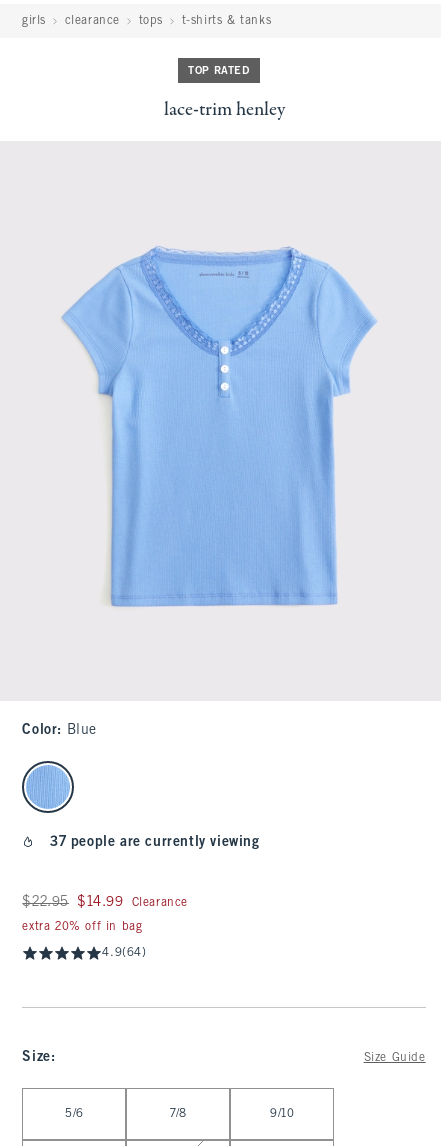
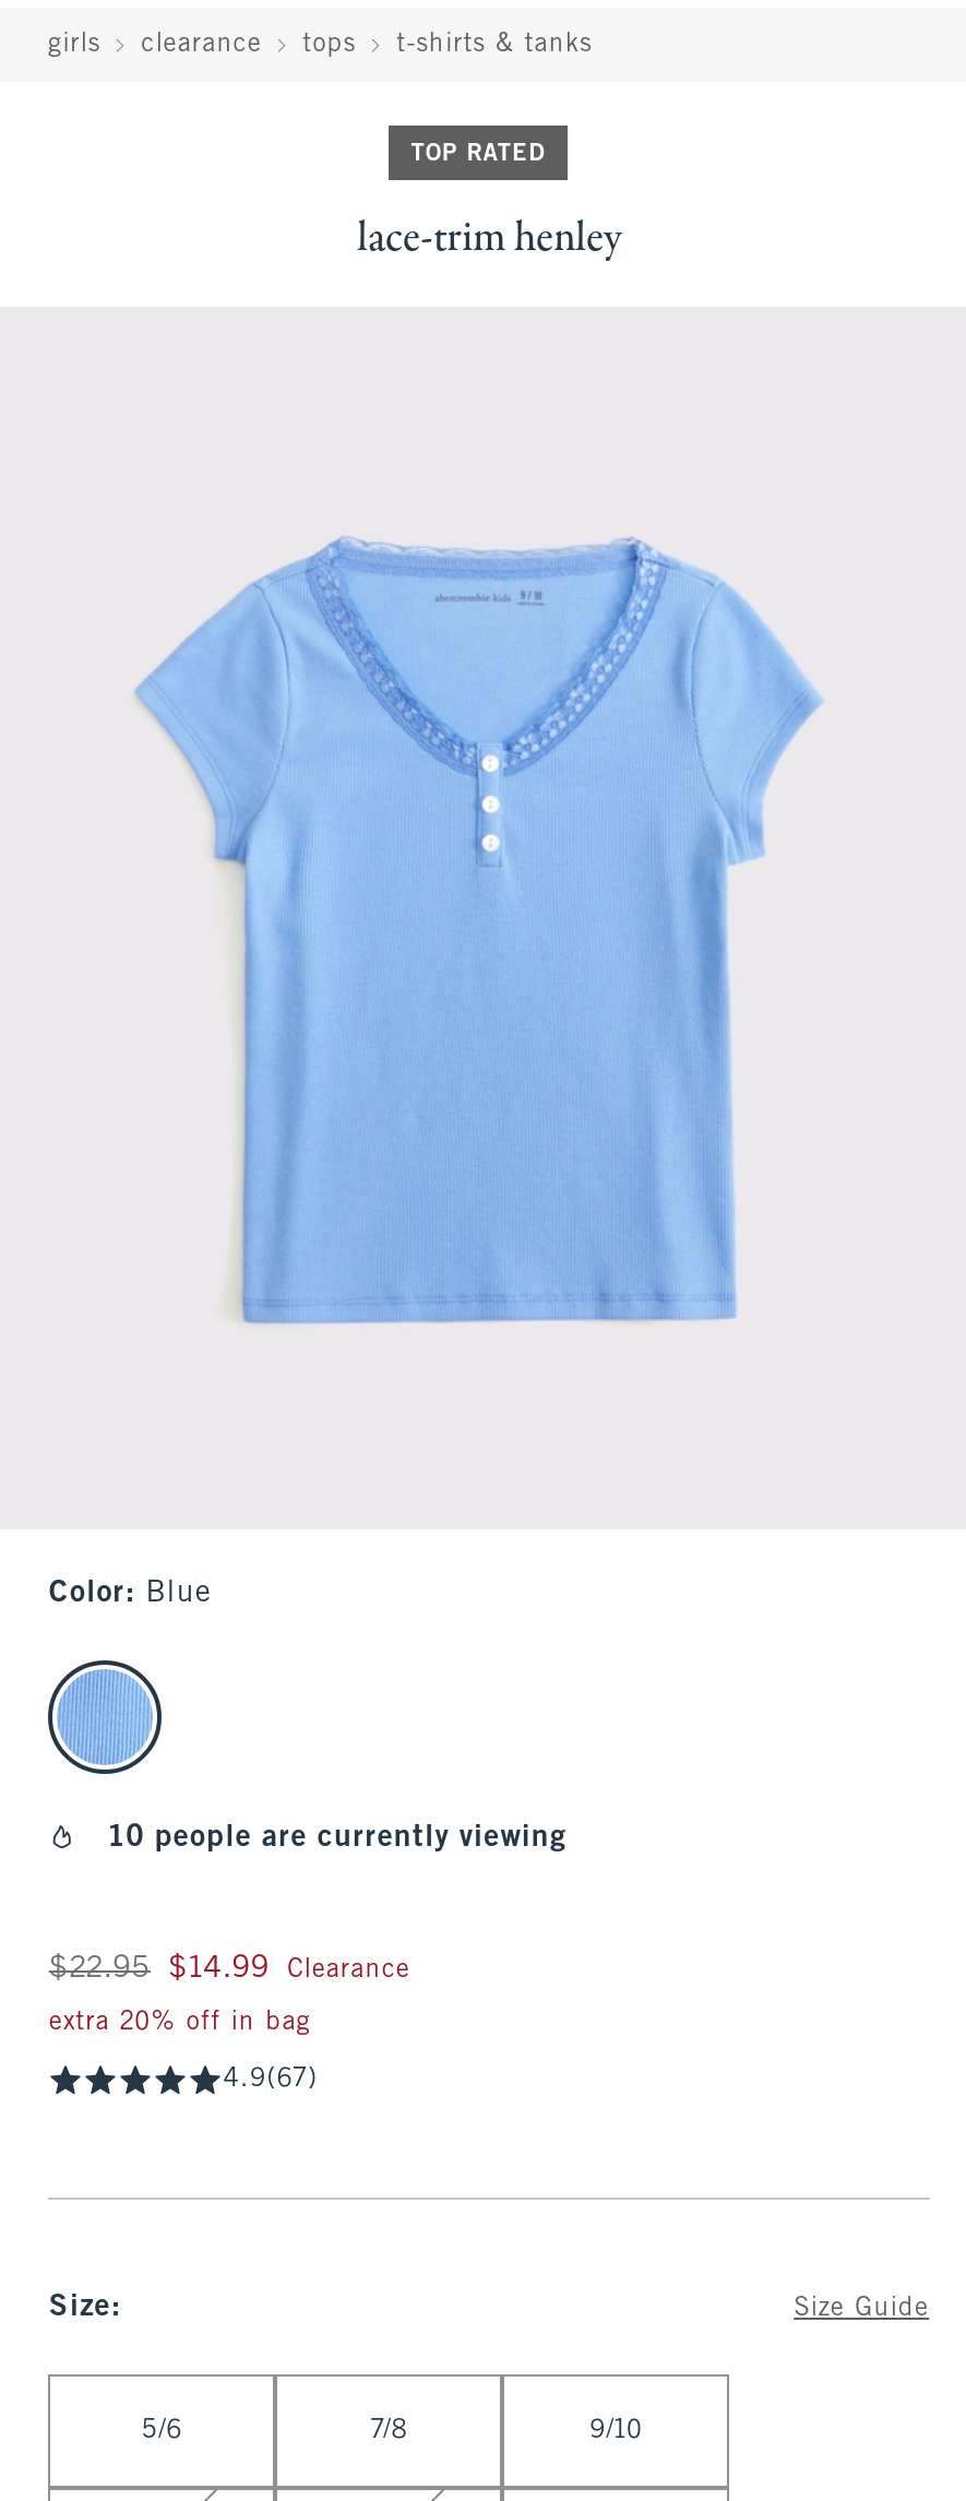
- 37 people are currently viewing
+ 10 people are currently viewing

- 4.9(64)
+ 4.9(67)
